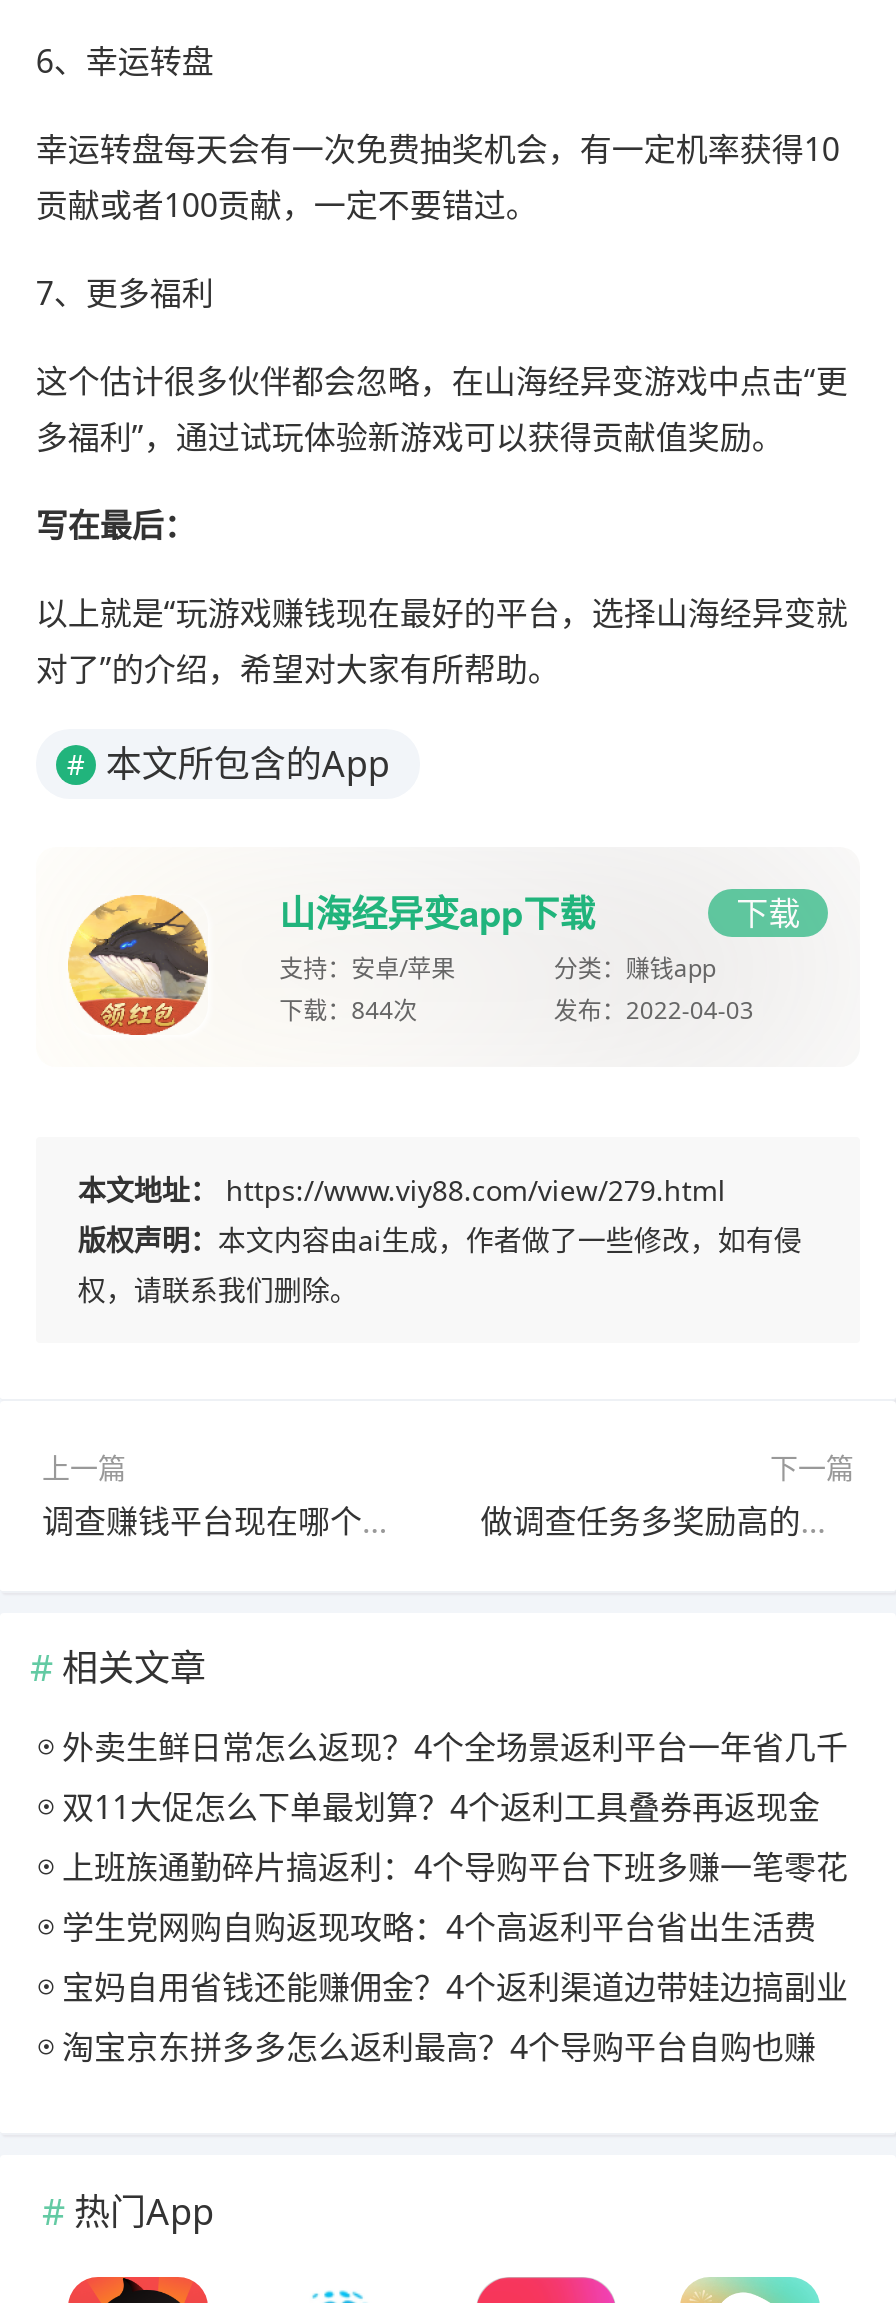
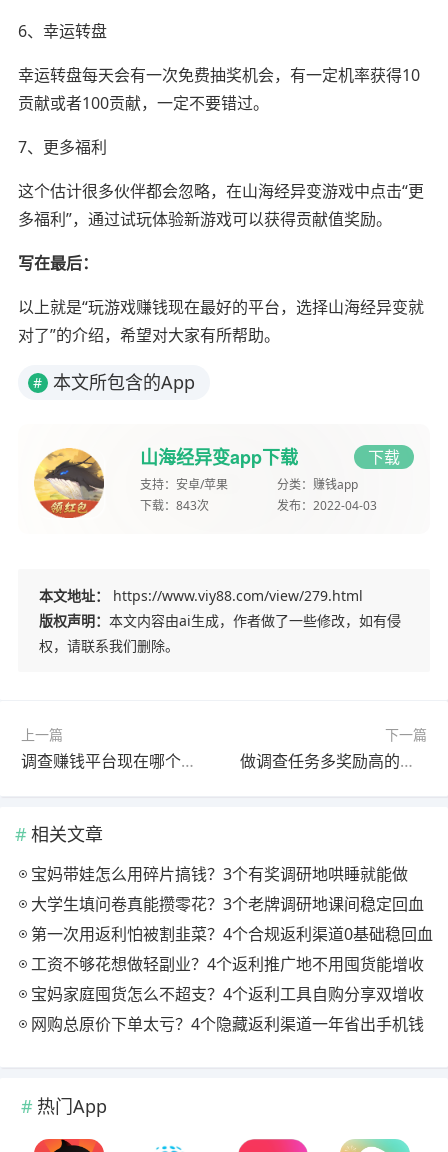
- 下载：844次
+ 下载：843次

- 外卖生鲜日常怎么返现？4个全场景返利平台一年省几千
- 双11大促怎么下单最划算？4个返利工具叠券再返现金
- 上班族通勤碎片搞返利：4个导购平台下班多赚一笔零花
- 学生党网购自购返现攻略：4个高返利平台省出生活费
- 宝妈自用省钱还能赚佣金？4个返利渠道边带娃边搞副业
- 淘宝京东拼多多怎么返利最高？4个导购平台自购也赚
+ 宝妈带娃怎么用碎片搞钱？3个有奖调研地哄睡就能做
+ 大学生填问卷真能攒零花？3个老牌调研地课间稳定回血
+ 第一次用返利怕被割韭菜？4个合规返利渠道0基础稳回血
+ 工资不够花想做轻副业？4个返利推广地不用囤货能增收
+ 宝妈家庭囤货怎么不超支？4个返利工具自购分享双增收
+ 网购总原价下单太亏？4个隐藏返利渠道一年省出手机钱
